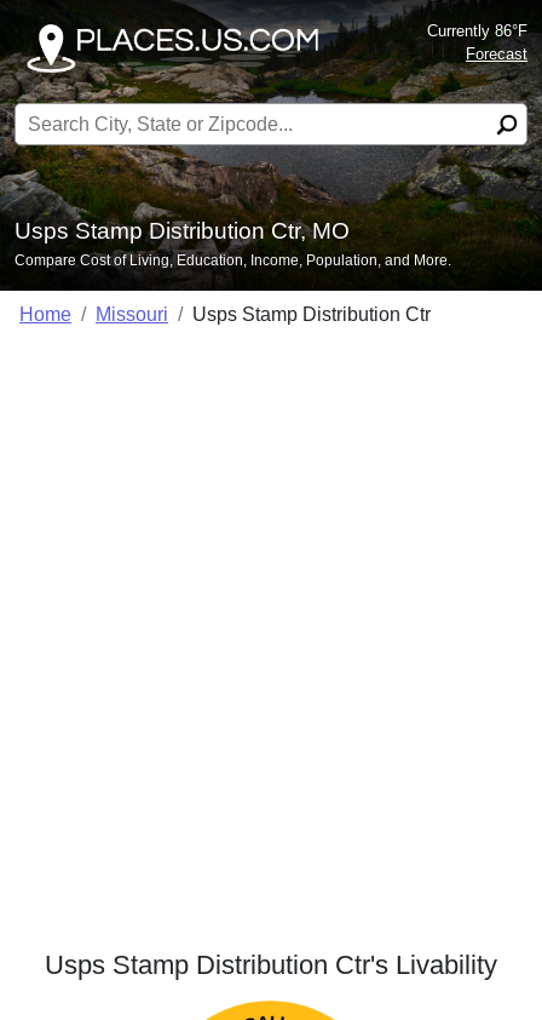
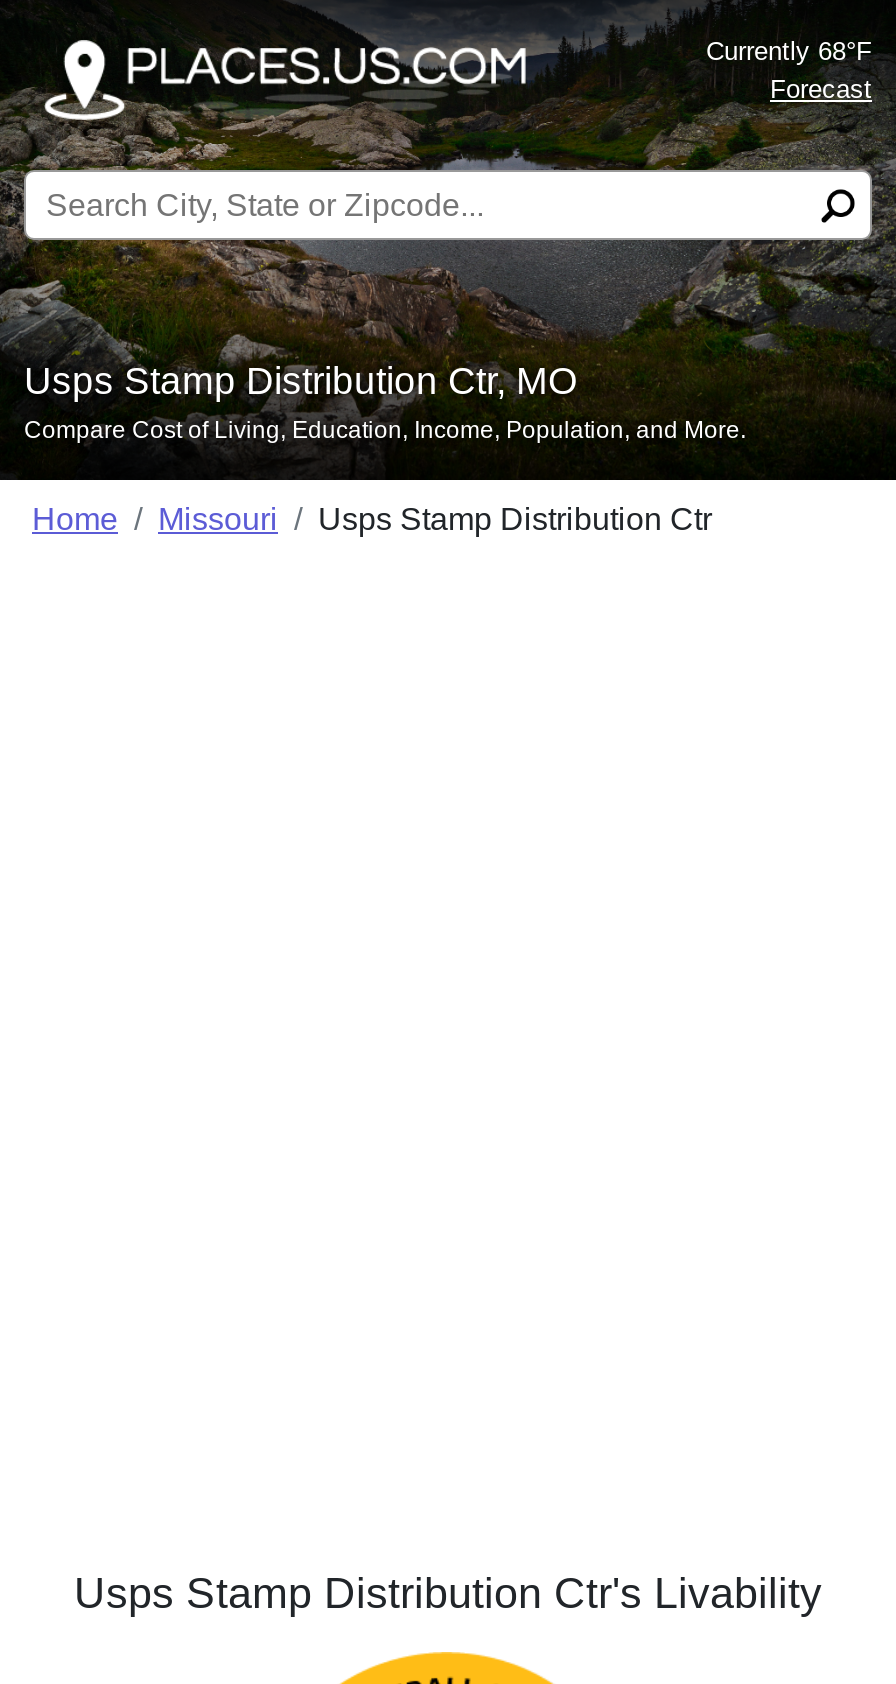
- Currently 86°F
+ Currently 68°F
